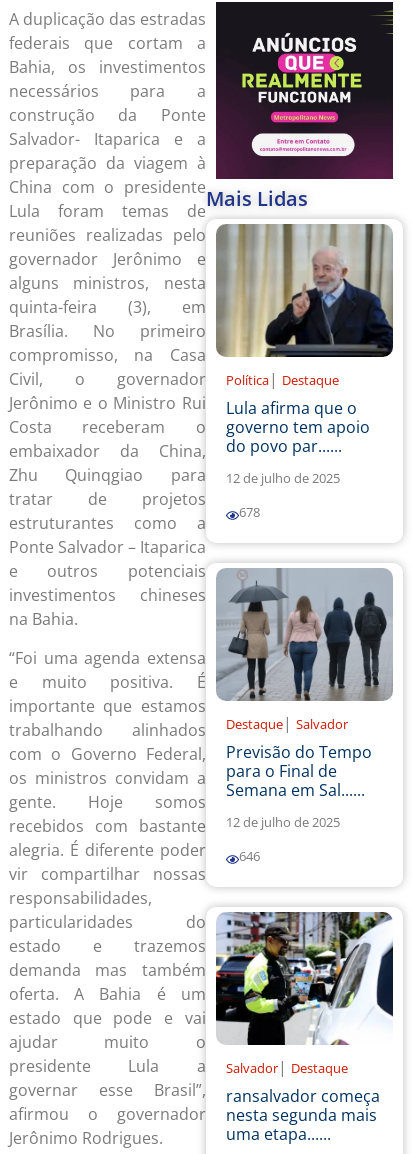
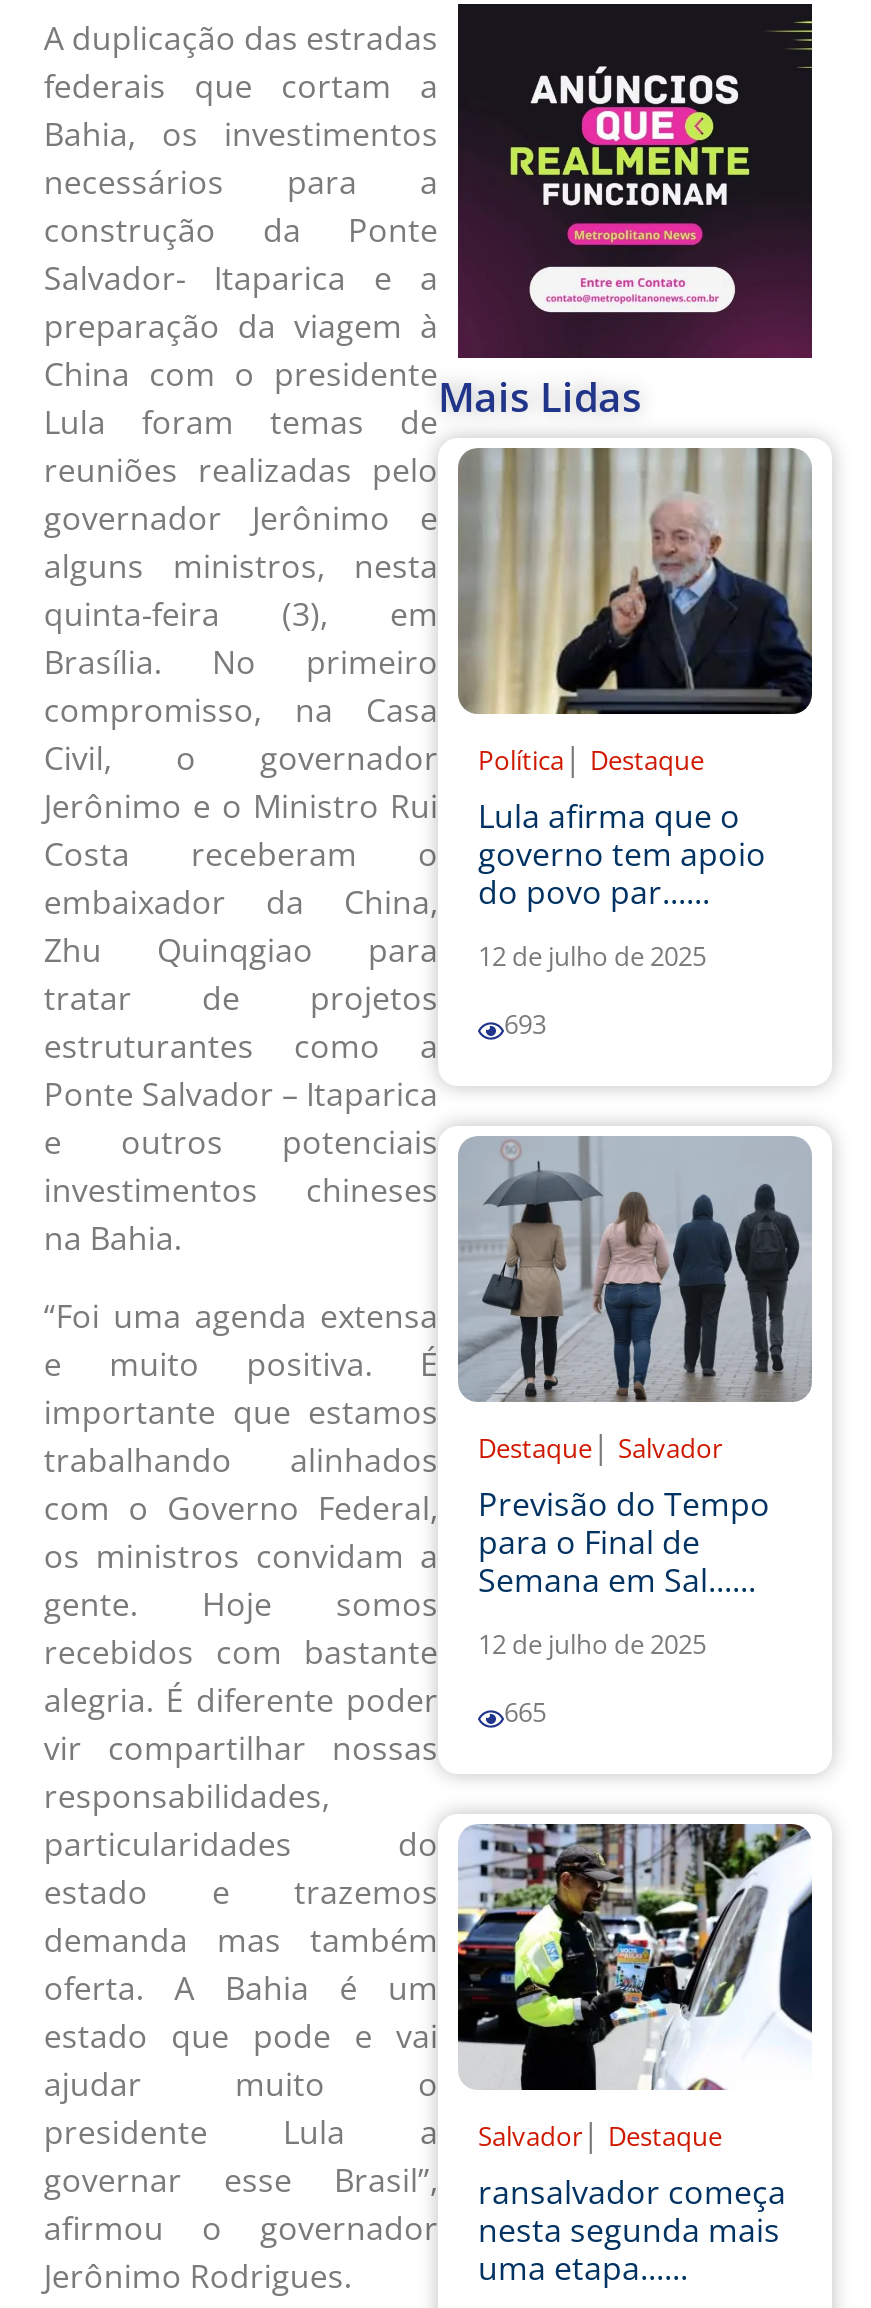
- 678
+ 693

- alegria. É diferente poder 646
+ alegria. É diferente poder 665
